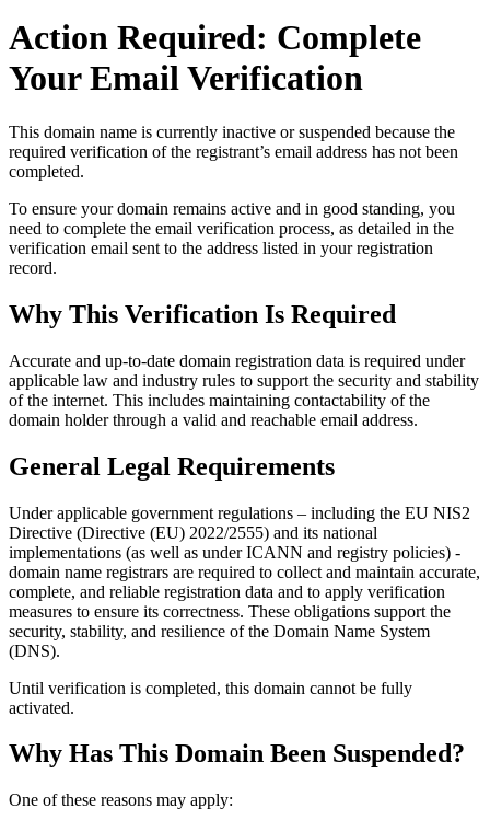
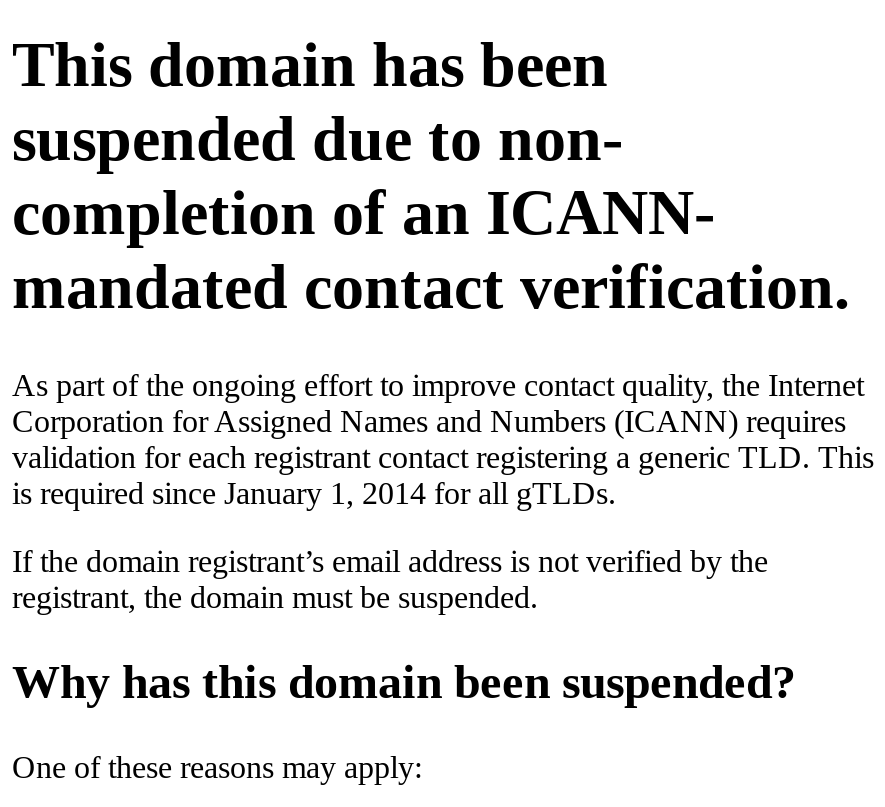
- Action Required: Complete
- Your Email Verification
- This domain name is currently inactive or suspended because the
- required verification of the registrant’s email address has not been
- completed.
- To ensure your domain remains active and in good standing, you
- need to complete the email verification process, as detailed in the
- verification email sent to the address listed in your registration
- record.
- Why This Verification Is Required
- Accurate and up‑to‑date domain registration data is required under
- applicable law and industry rules to support the security and stability
- of the internet. This includes maintaining contactability of the
- domain holder through a valid and reachable email address.
- General Legal Requirements
- Under applicable government regulations – including the EU NIS2
- Directive (Directive (EU) 2022/2555) and its national
- implementations (as well as under ICANN and registry policies) -
- domain name registrars are required to collect and maintain accurate,
- complete, and reliable registration data and to apply verification
- measures to ensure its correctness. These obligations support the
- security, stability, and resilience of the Domain Name System
- (DNS).
- Until verification is completed, this domain cannot be fully
- activated.
- Why Has This Domain Been Suspended?
+ This domain has been
+ suspended due to non-
+ completion of an ICANN-
+ mandated contact verification.
+ As part of the ongoing effort to improve contact quality, the Internet
+ Corporation for Assigned Names and Numbers (ICANN) requires
+ validation for each registrant contact registering a generic TLD. This
+ is required since January 1, 2014 for all gTLDs.
+ If the domain registrant’s email address is not verified by the
+ registrant, the domain must be suspended.
+ Why has this domain been suspended?
